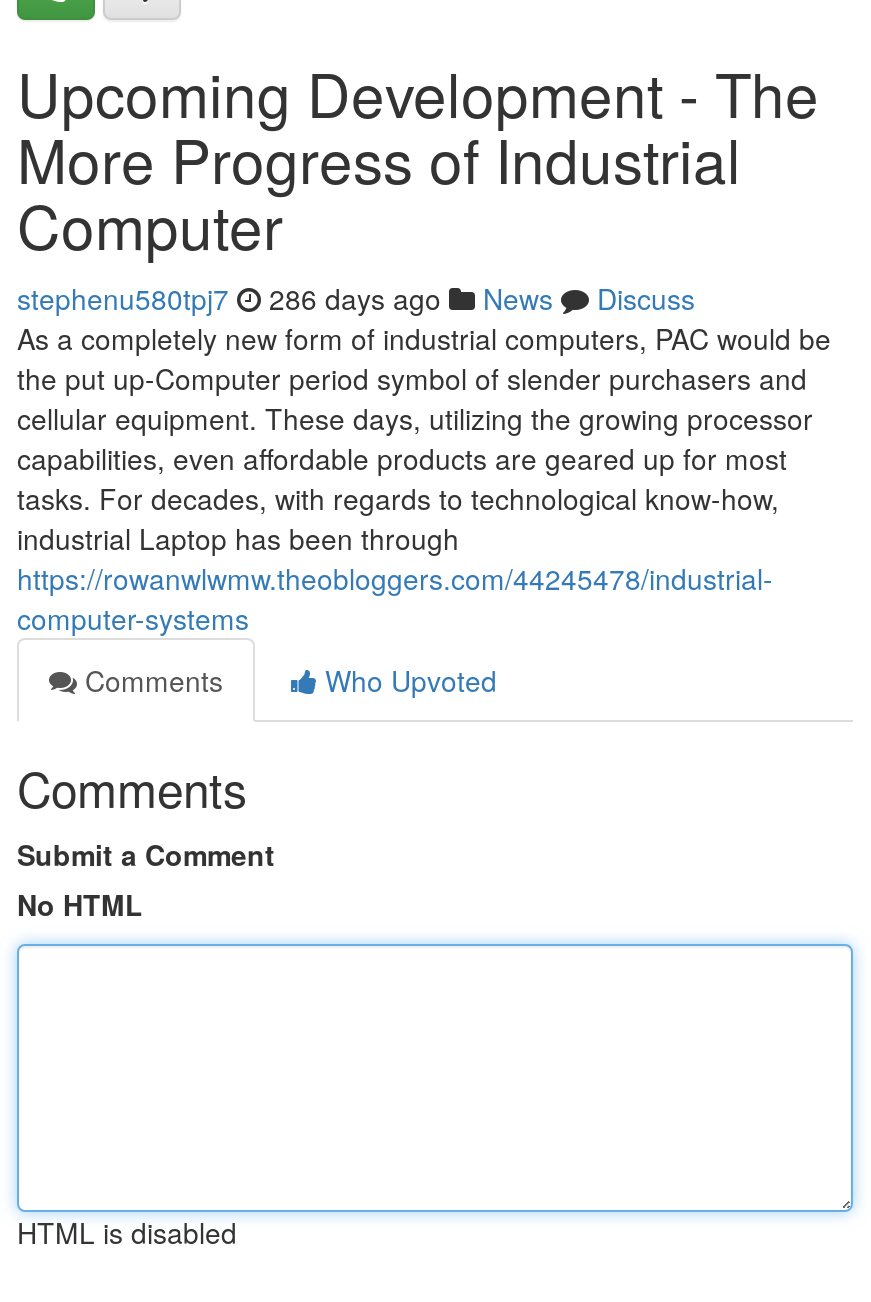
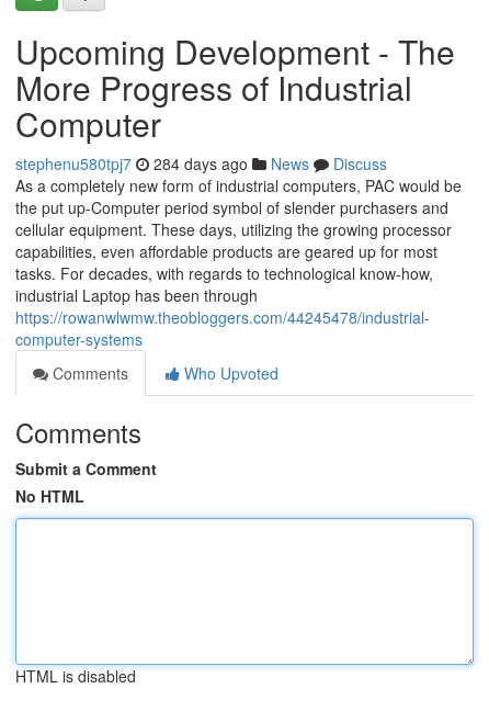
- stephenu580tpj7 286 days ago News Discuss
+ stephenu580tpj7 284 days ago News Discuss
